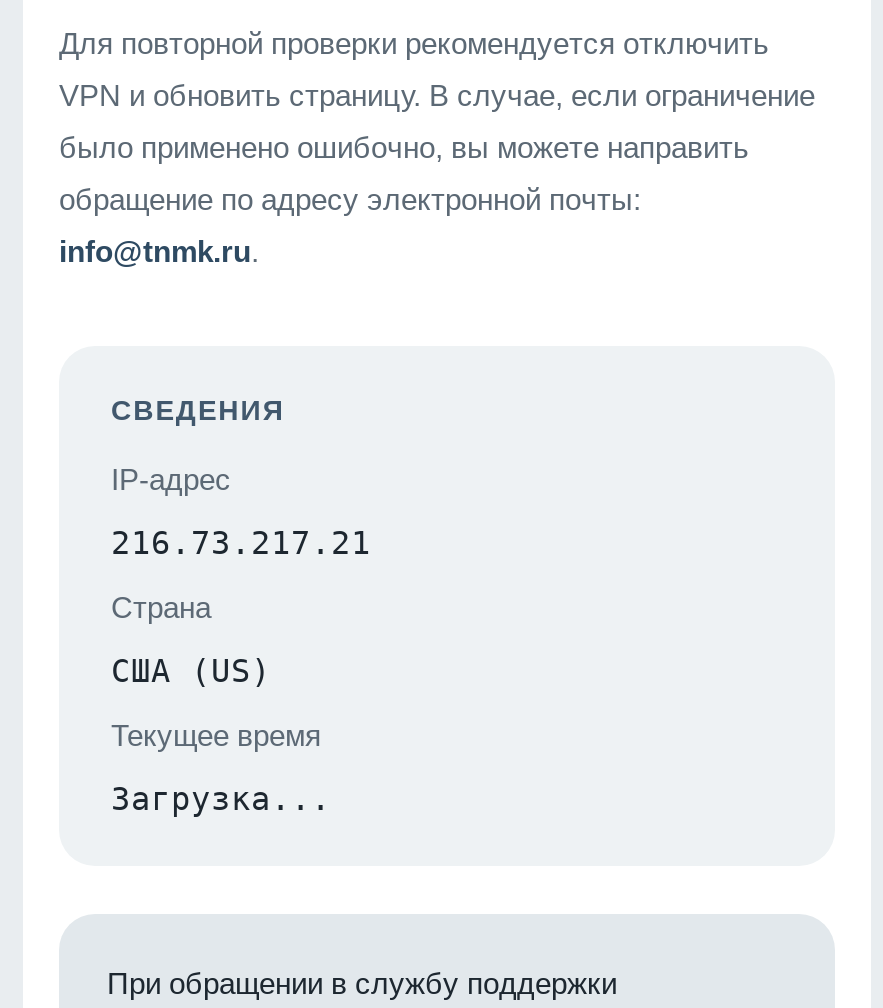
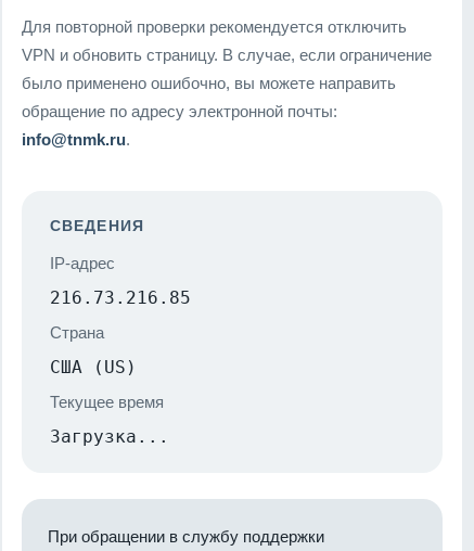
- 216.73.217.21
+ 216.73.216.85
